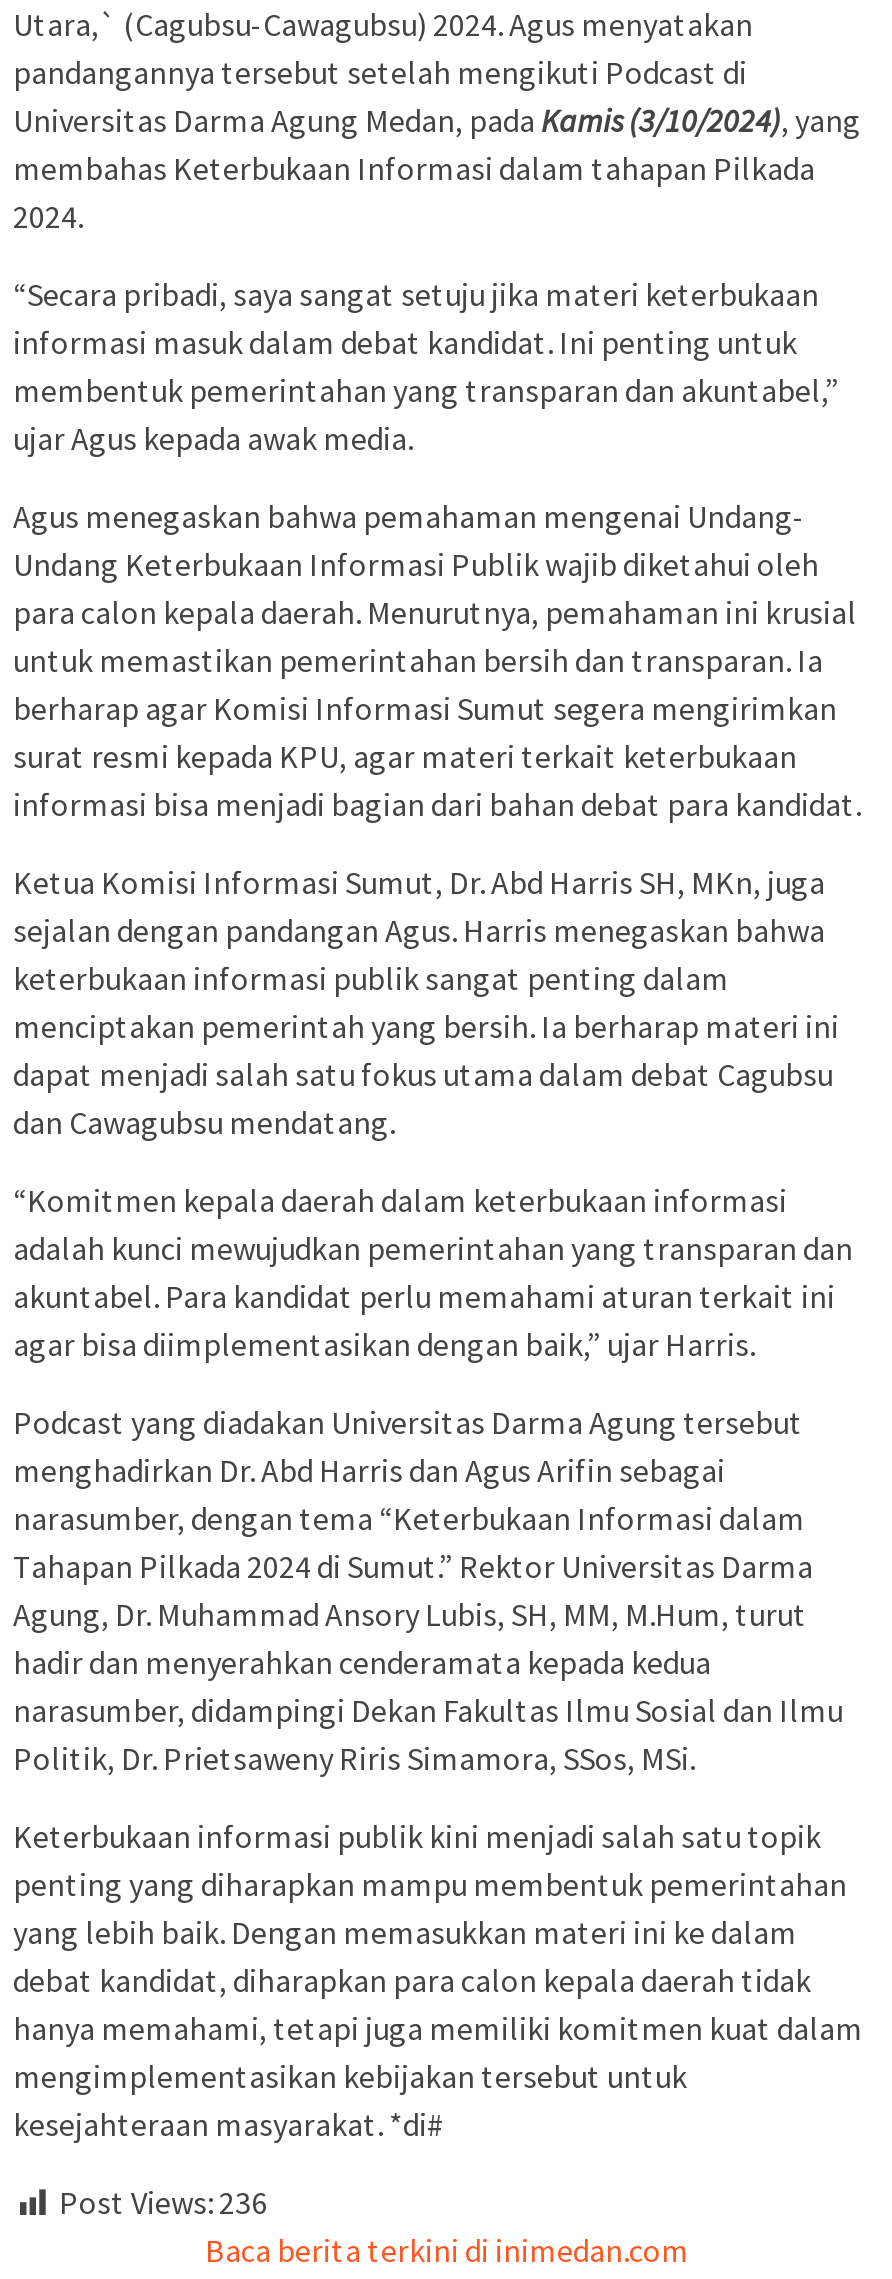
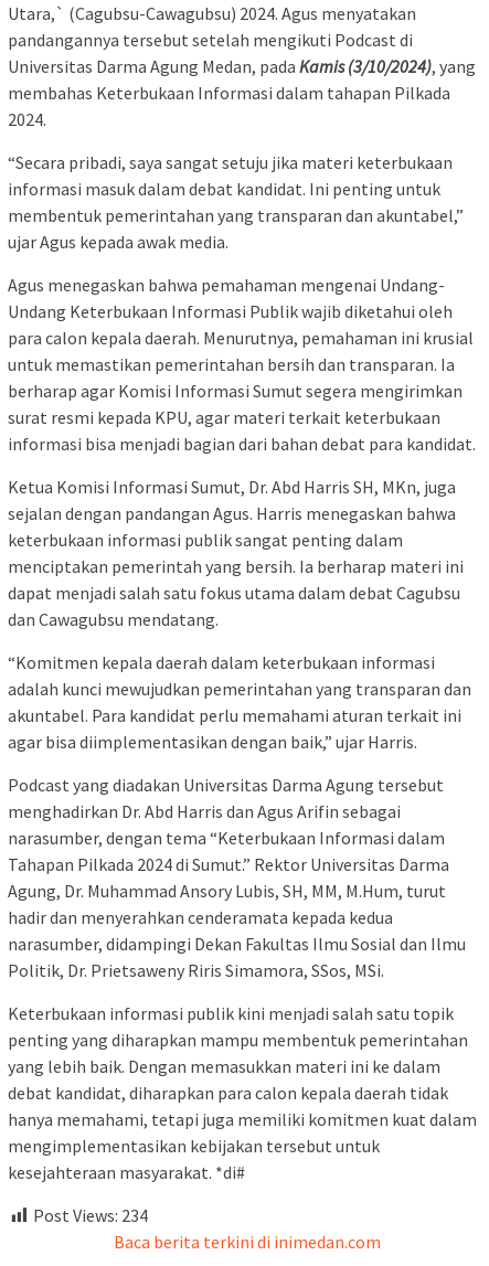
- Post Views: 236
+ Post Views: 234
